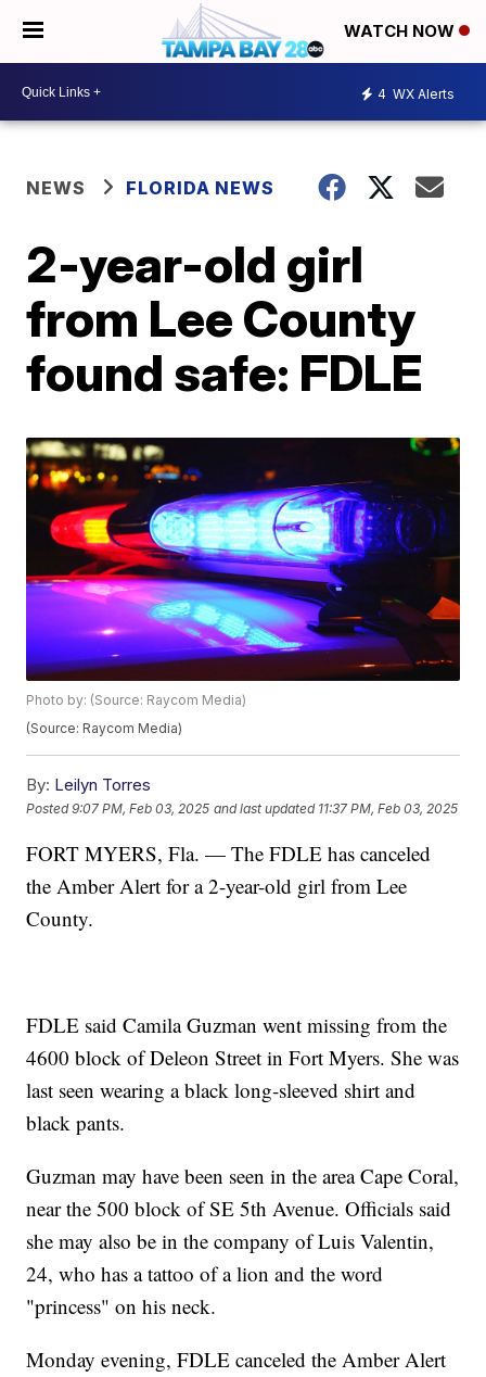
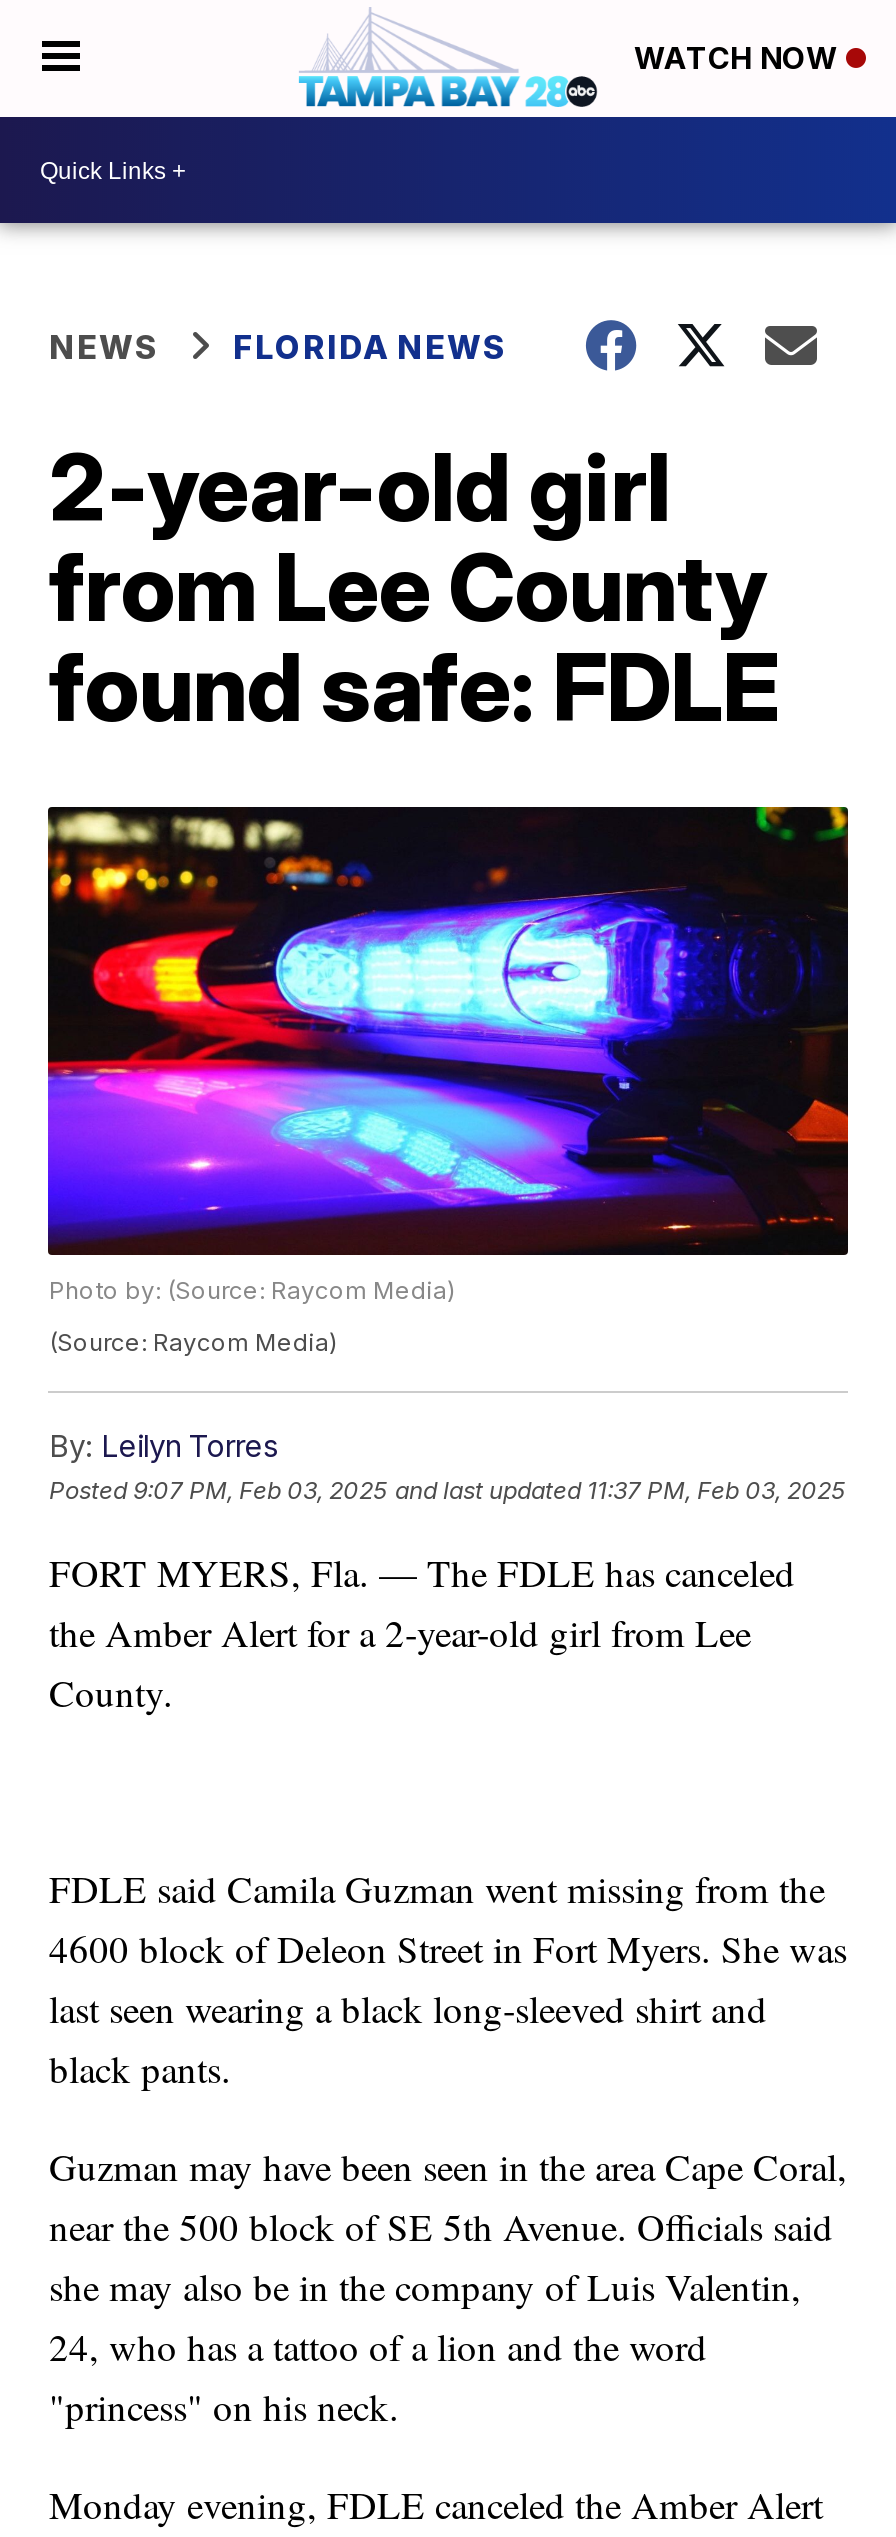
- 4 WX Alerts
